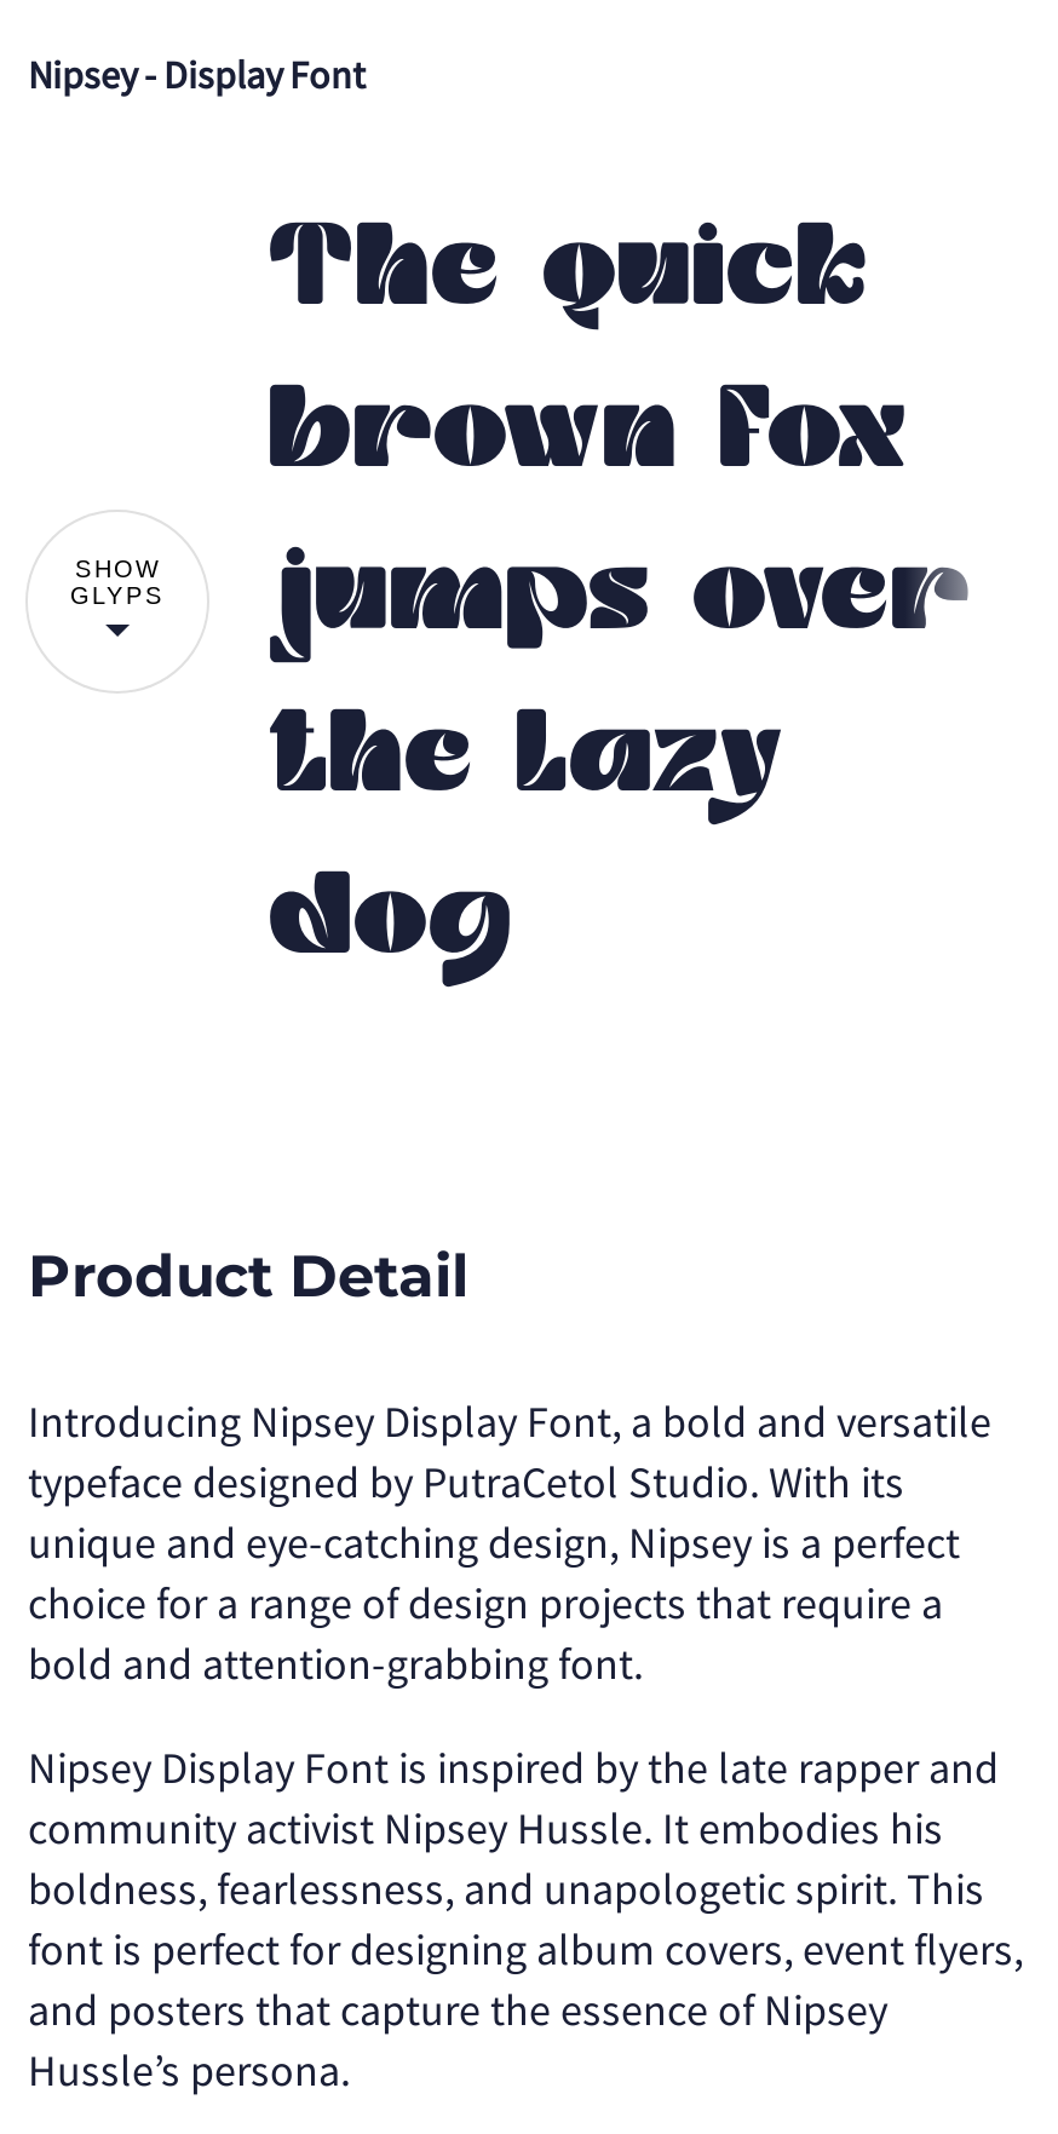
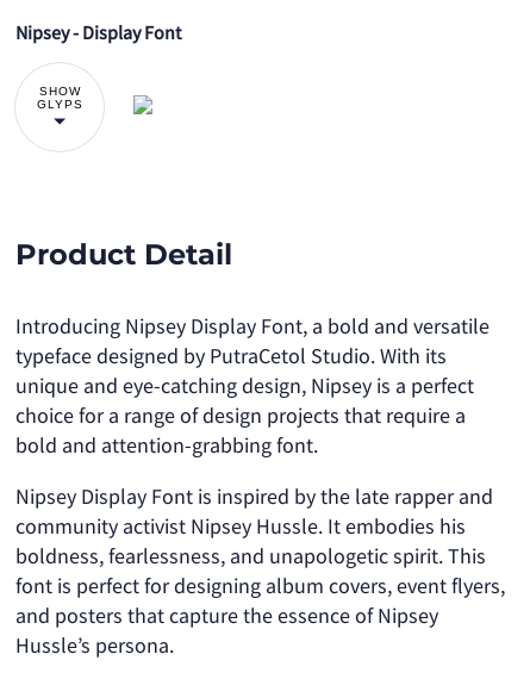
- The quick
- brown fox
- jumps over
- the lazy
- dog
